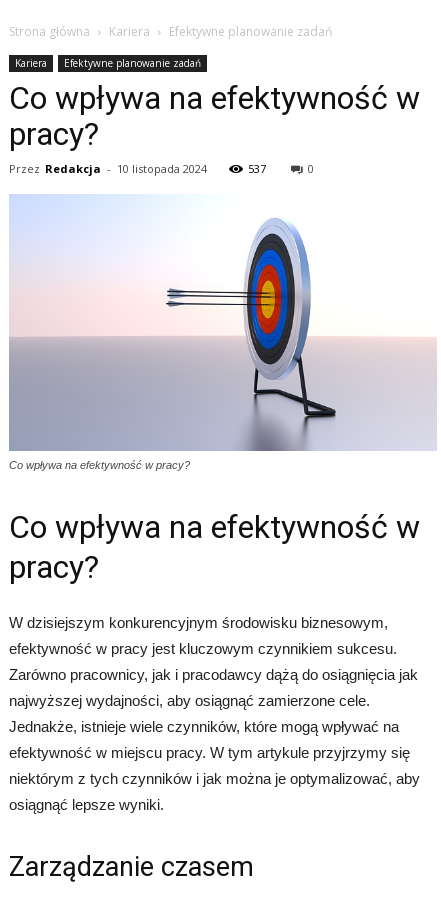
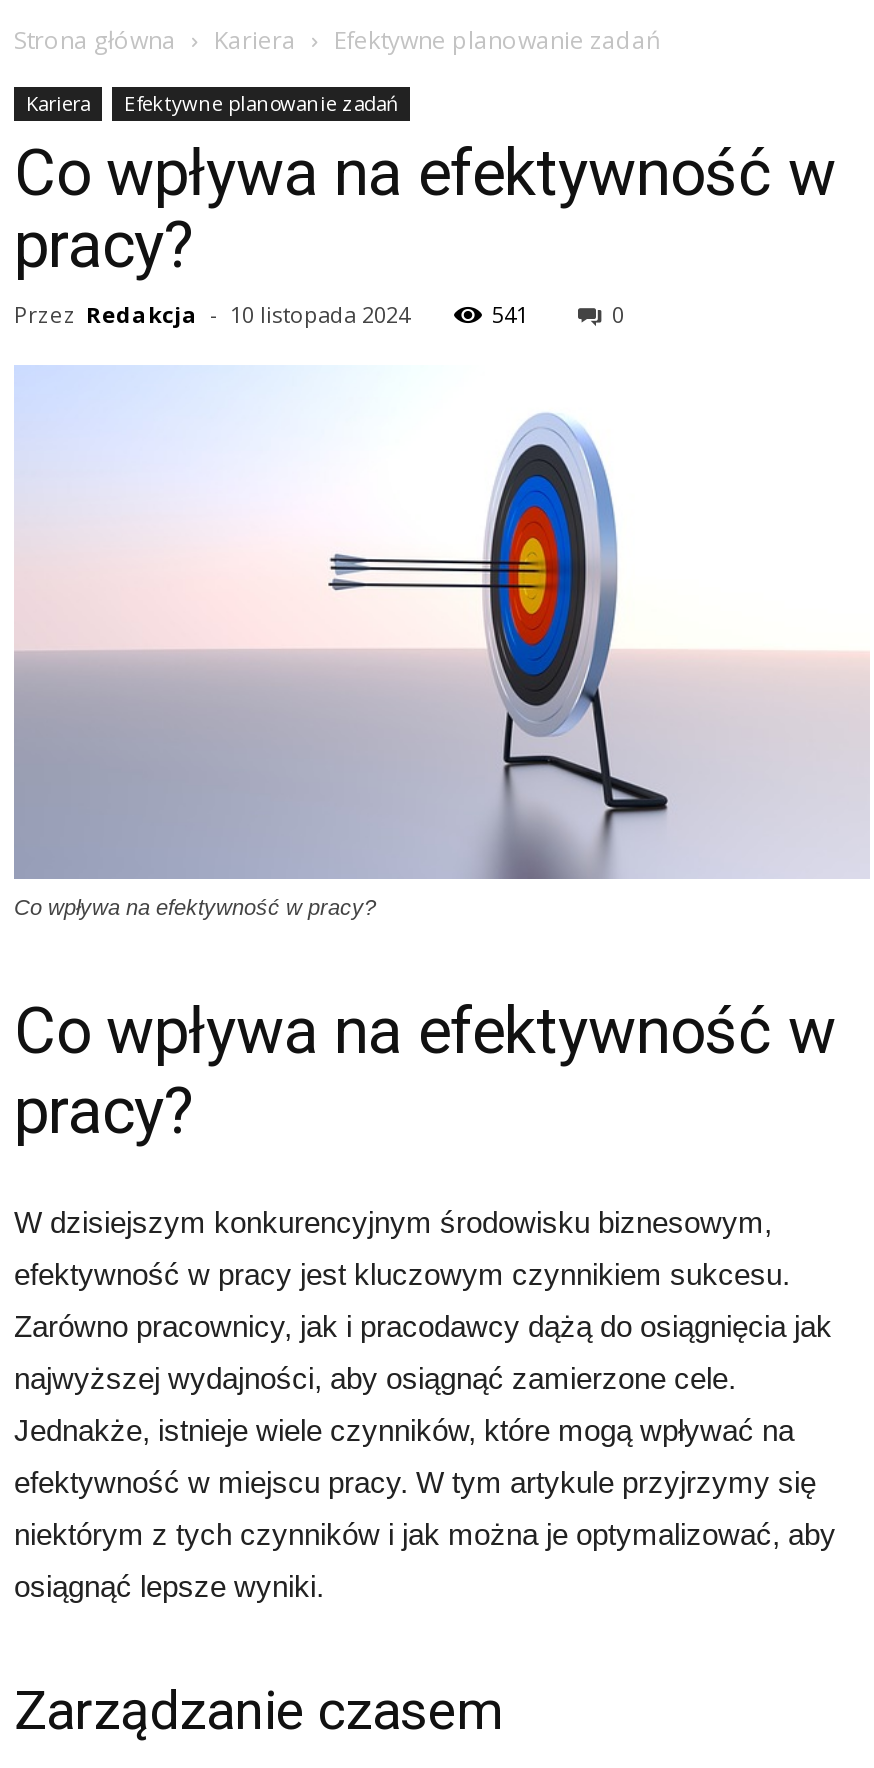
- 537
+ 541
